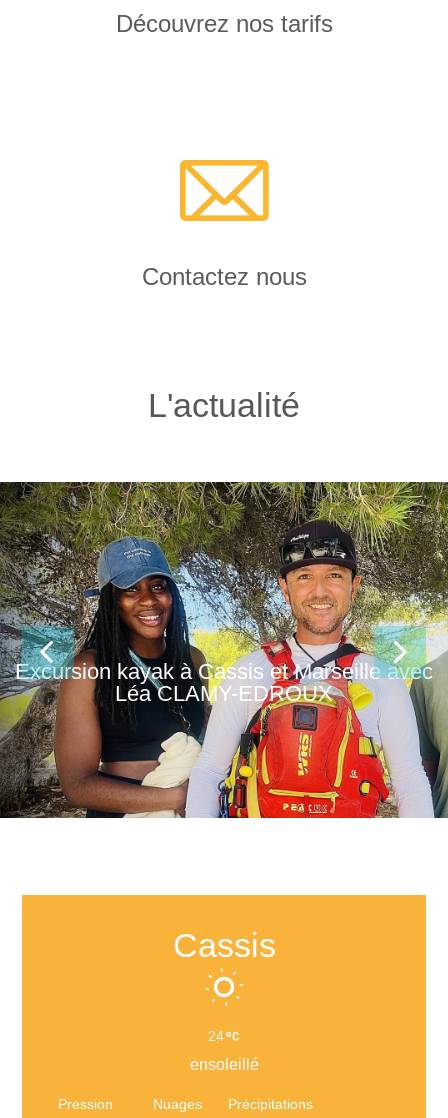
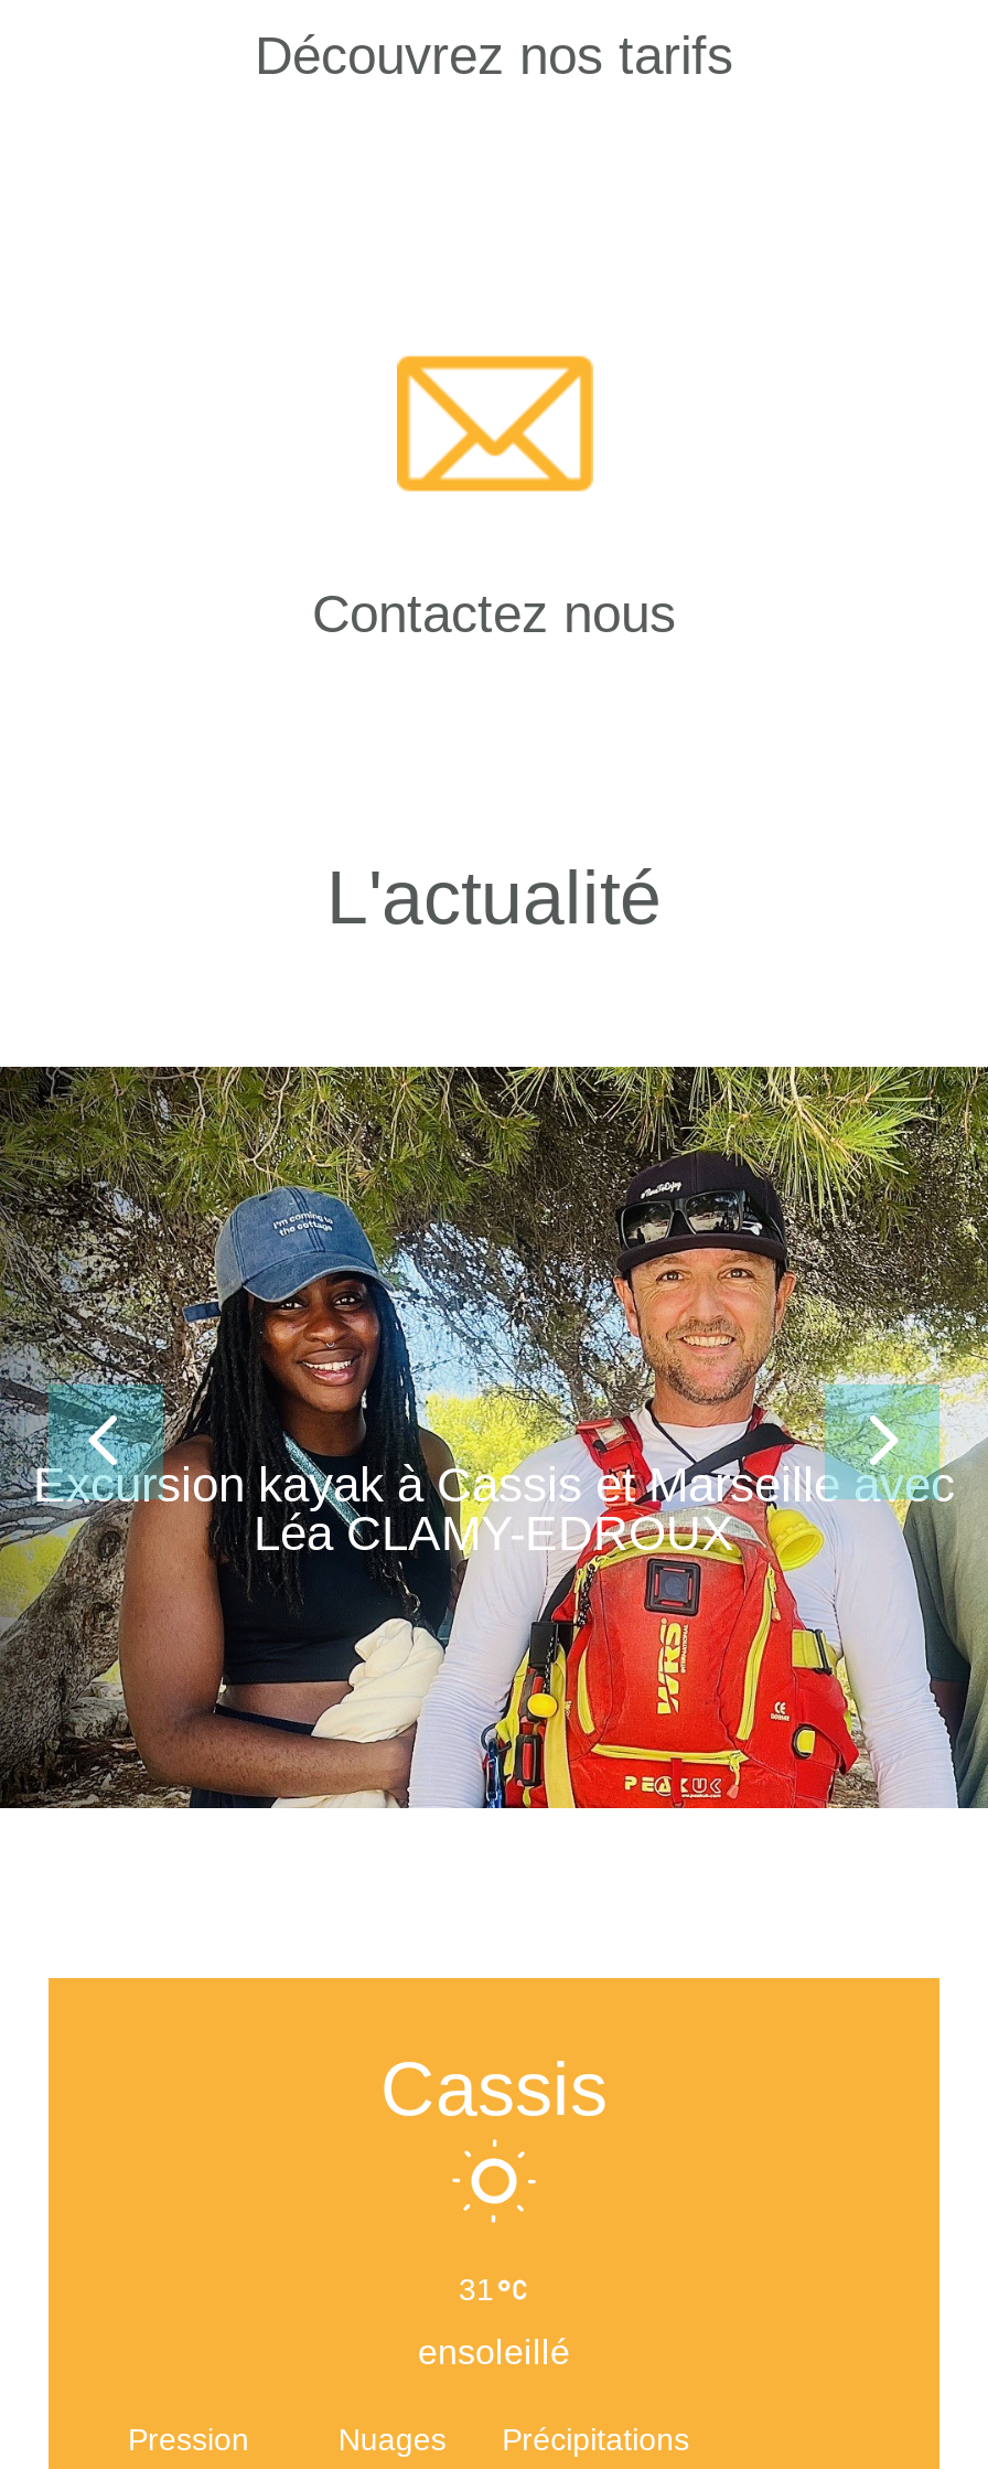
- 24
+ 31
